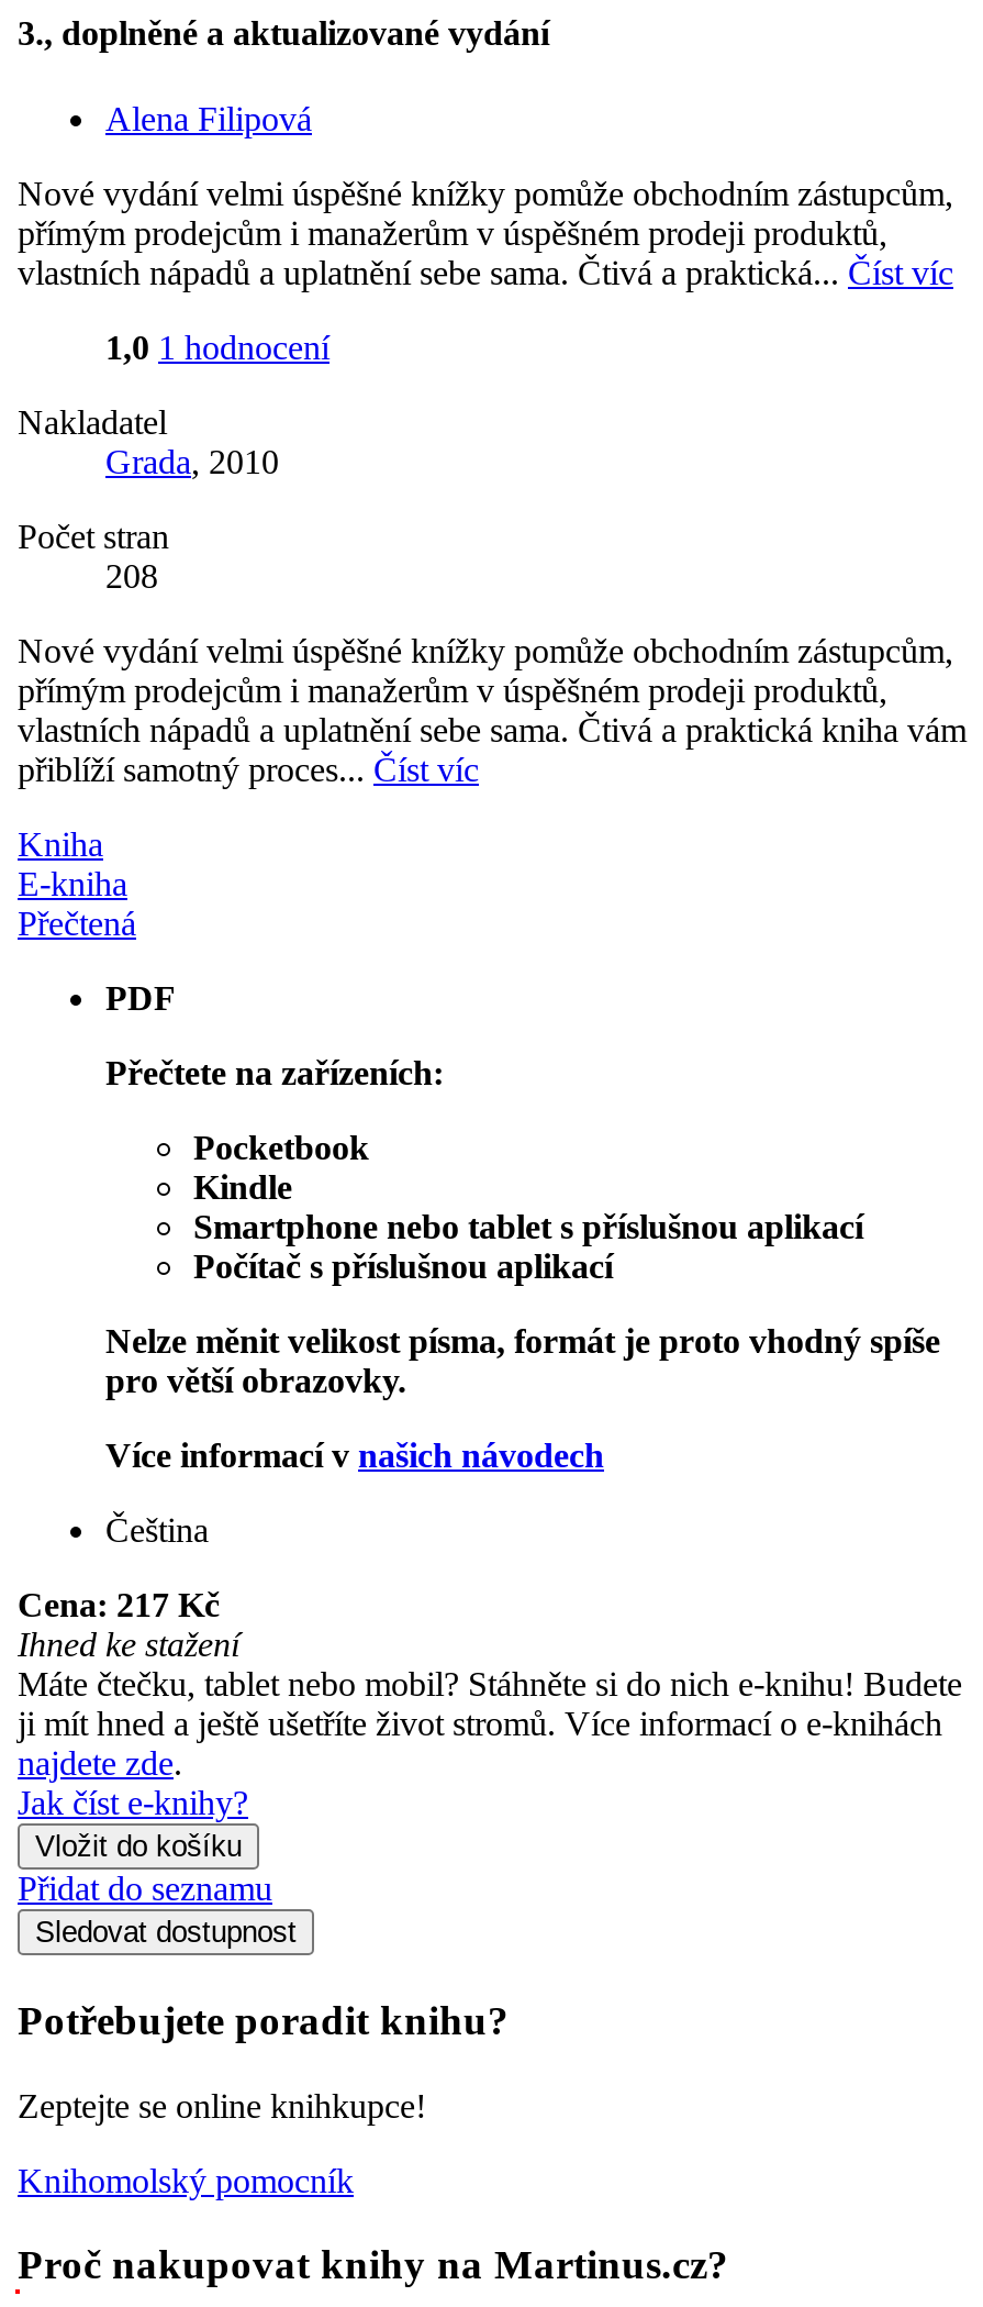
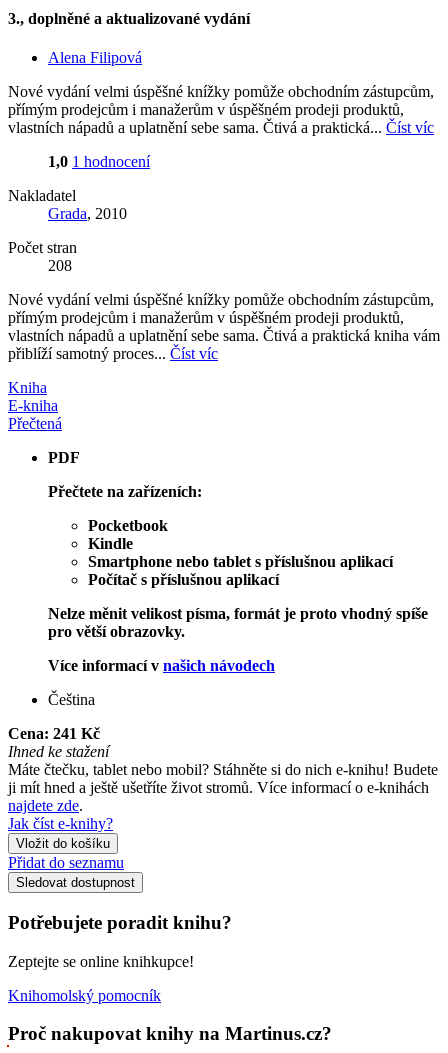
- Cena: 217 Kč
+ Cena: 241 Kč
